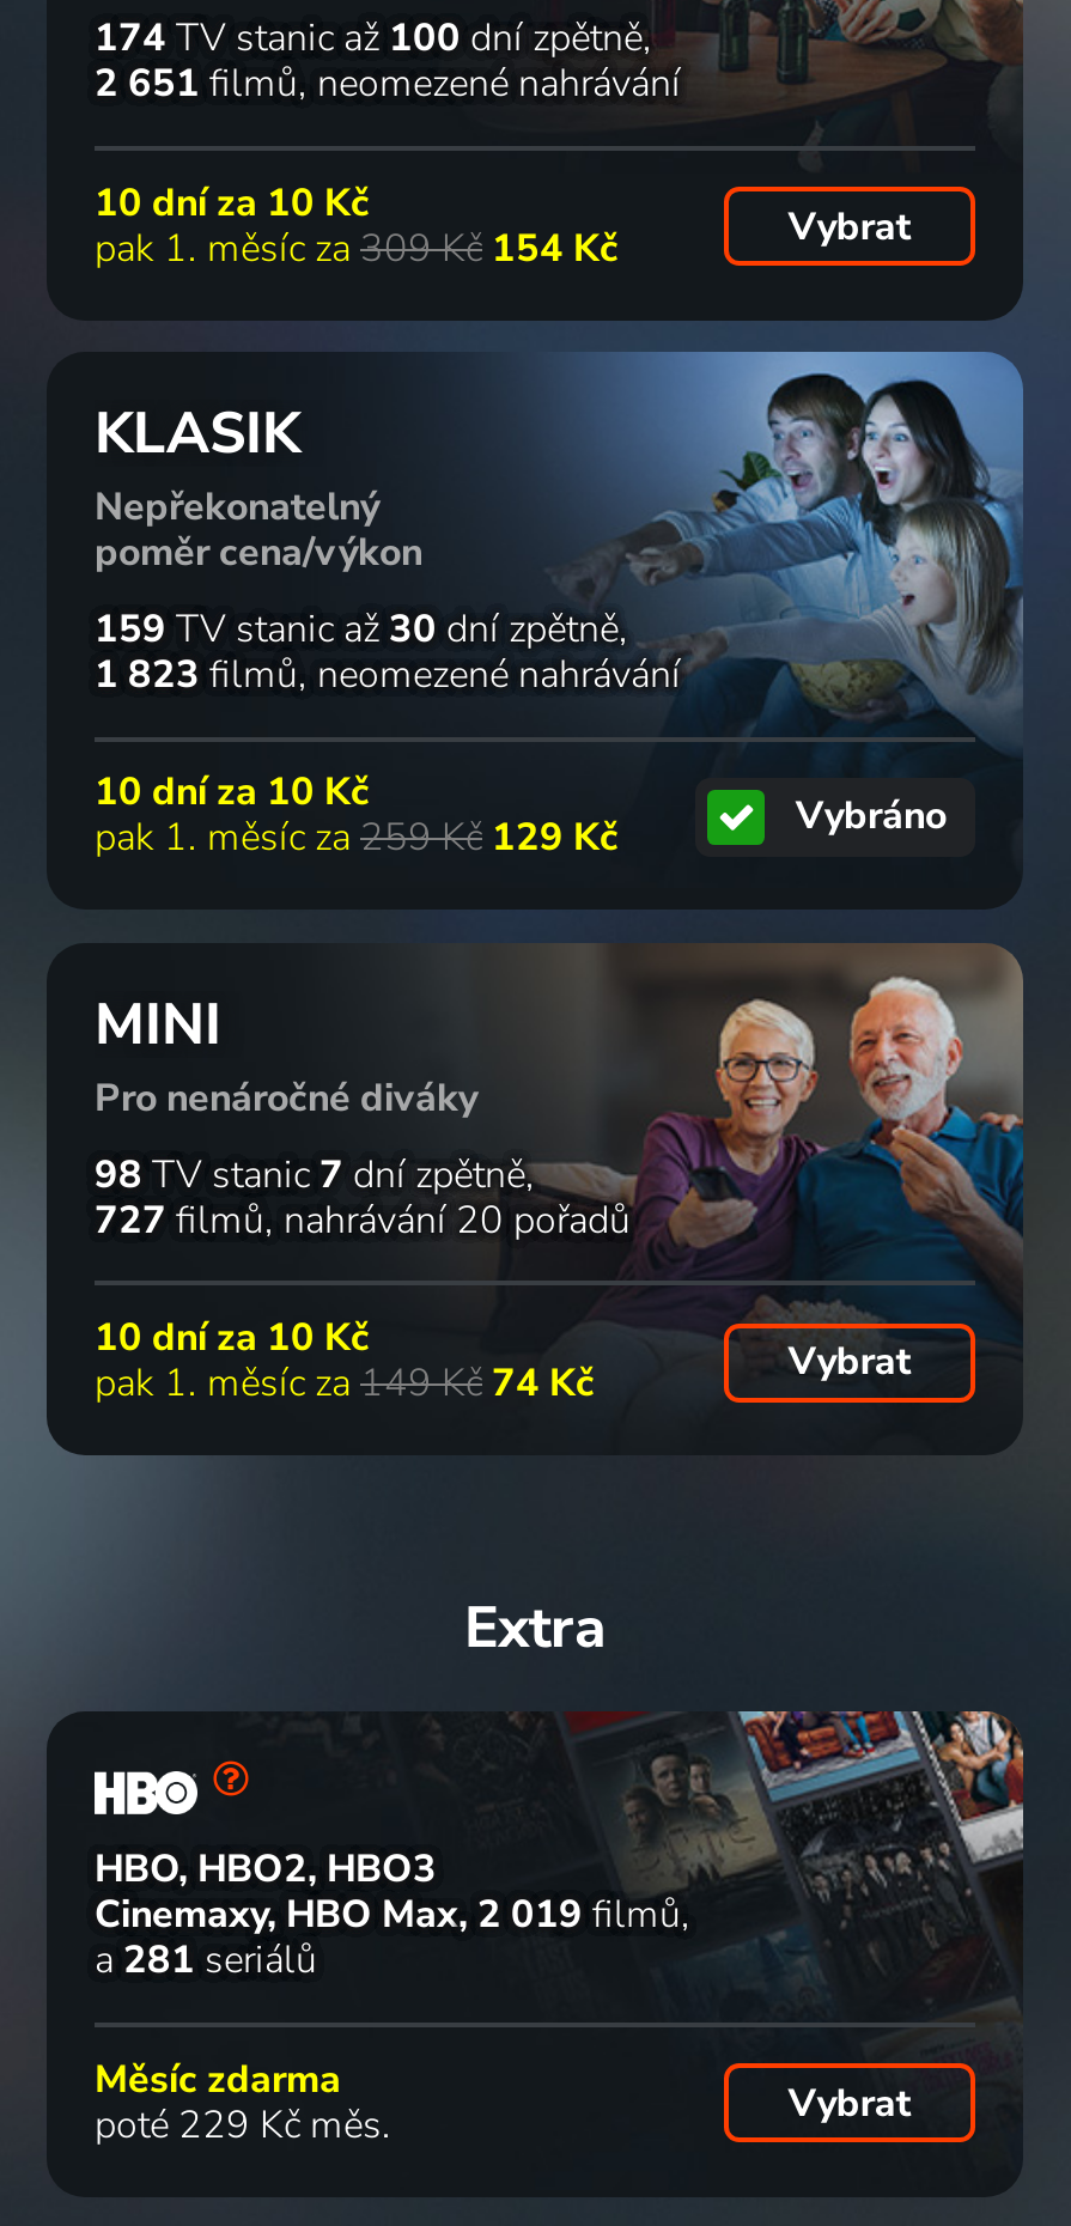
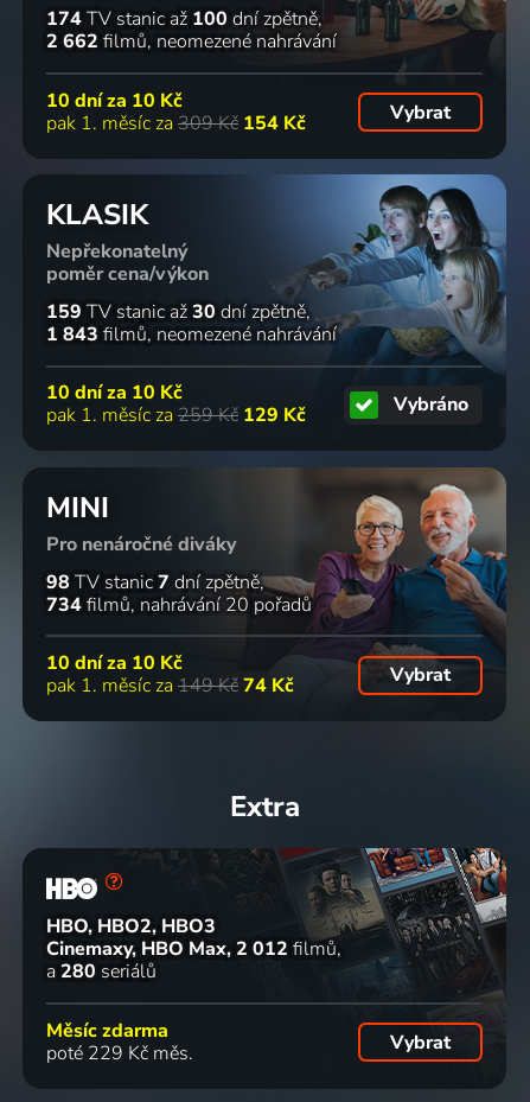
- 2 651 filmů neomezené nahrávání
+ 2 662 filmů neomezené nahrávání

- 1 823 filmů neomezené nahrávání
+ 1 843 filmů neomezené nahrávání

- 727 filmů nahrávání 20 pořadů
+ 734 filmů nahrávání 20 pořadů

- Cinemaxy, HBO Max 2 019 filmů
+ Cinemaxy, HBO Max 2 012 filmů

- a 281 seriálů
+ a 280 seriálů
